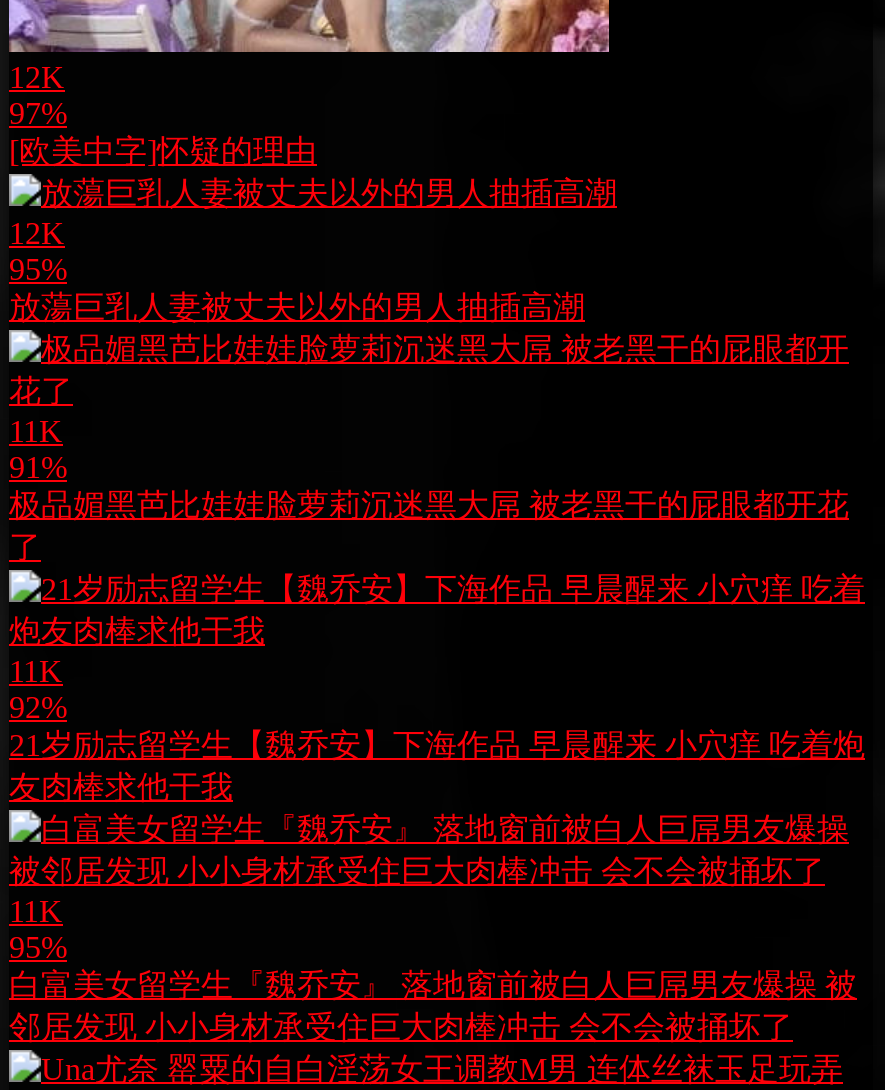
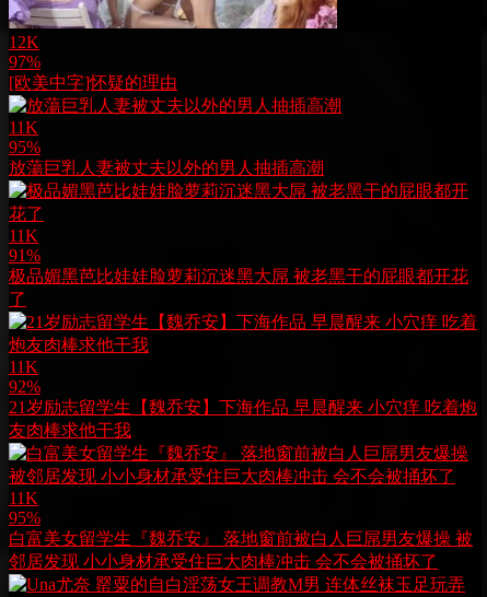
- 12K
+ 11K
